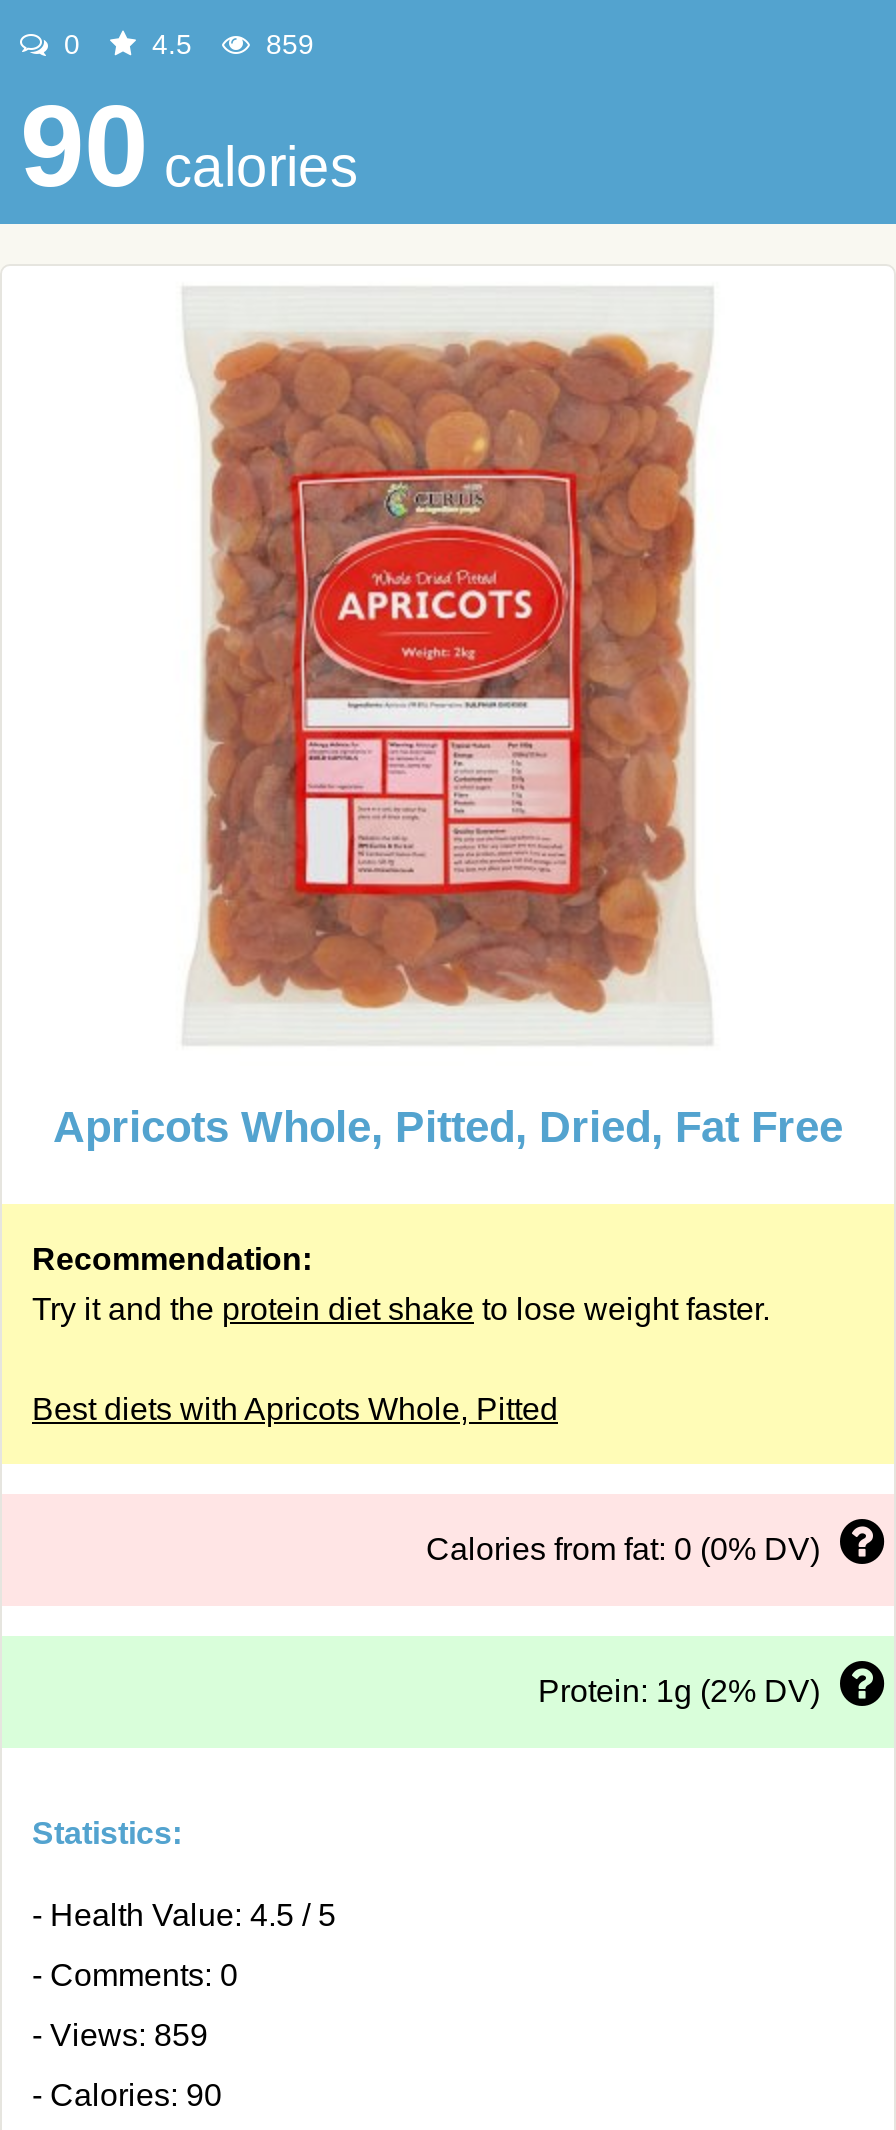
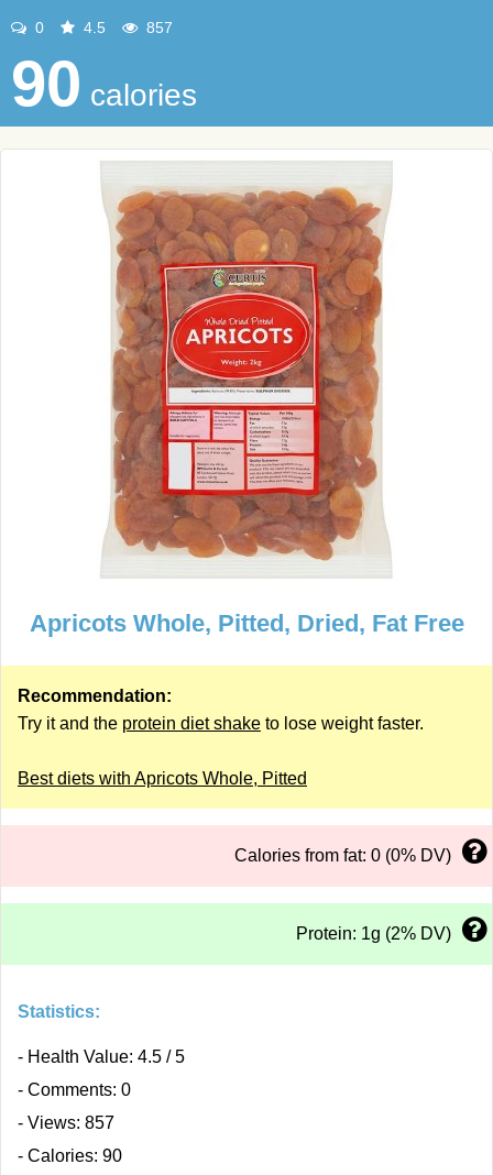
- 859
+ 857

- - Views: 859
+ - Views: 857
